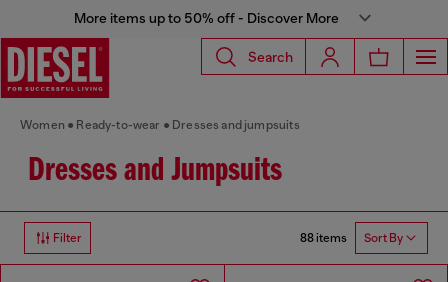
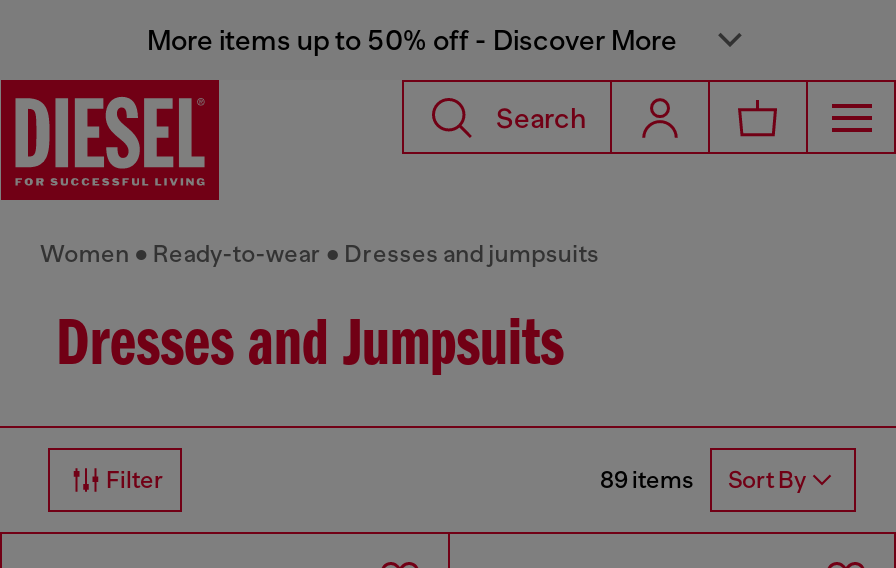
- 88 items Sort By
+ 89 items Sort By
